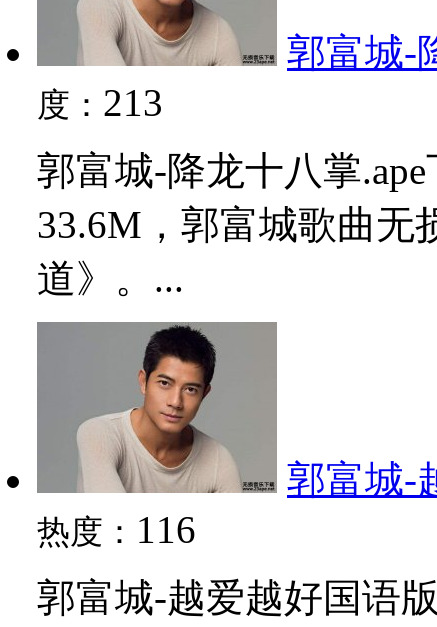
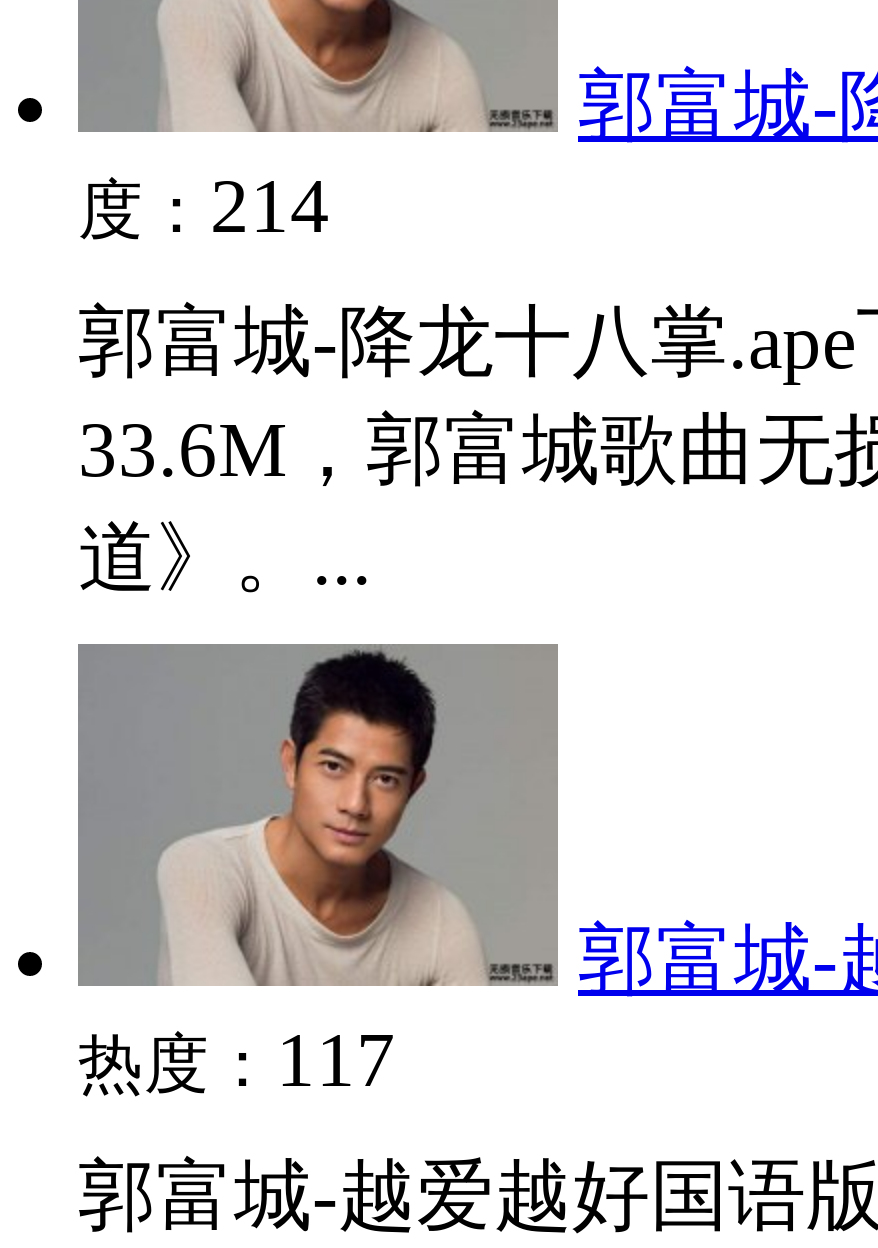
- 度：213
+ 度：214

- 热度：116
+ 热度：117
